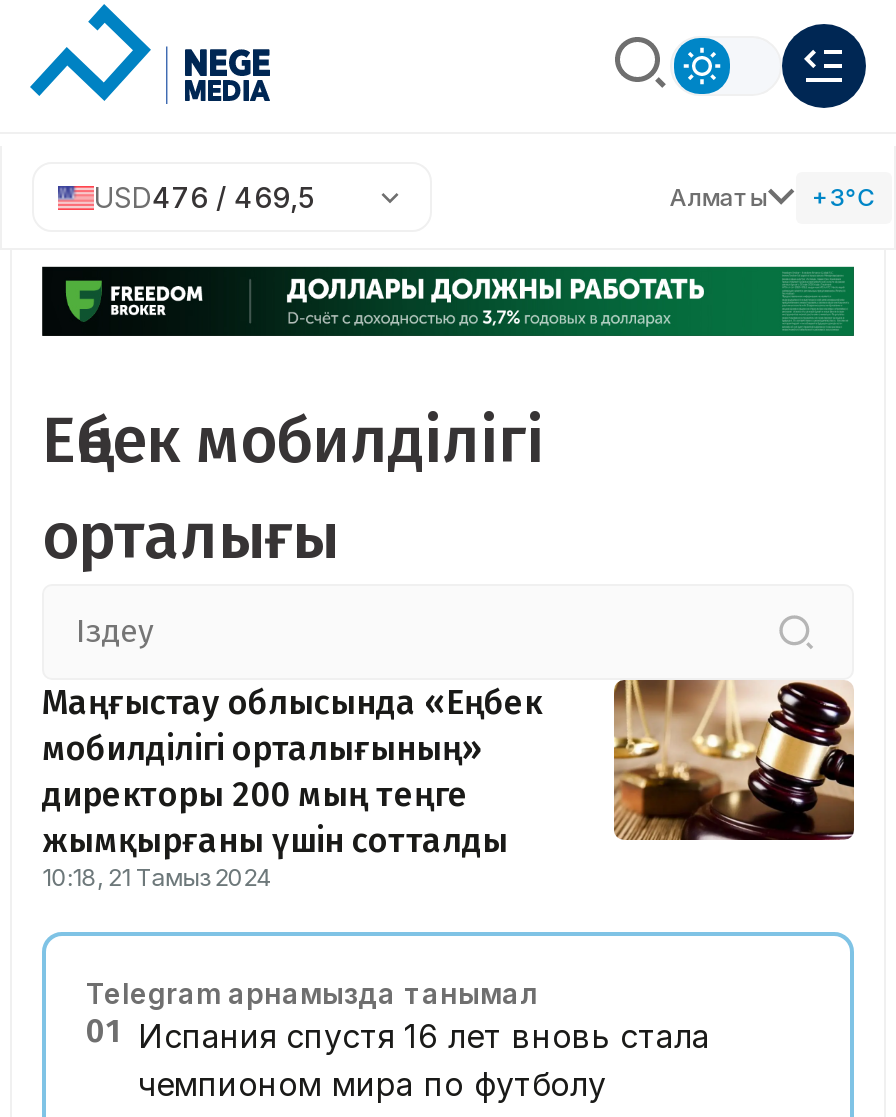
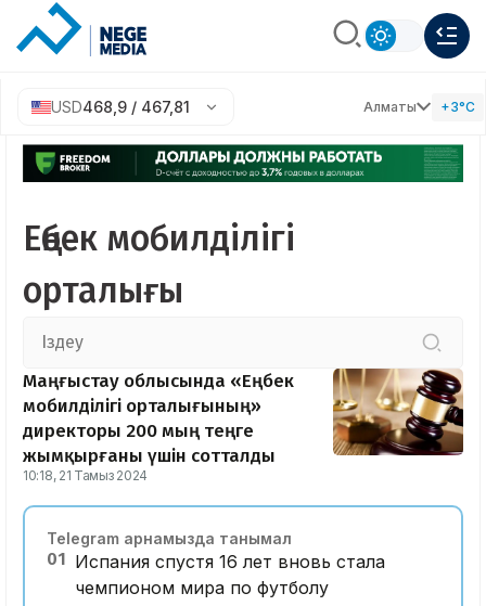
- USD476 / 469,5
+ USD468,9 / 467,81
